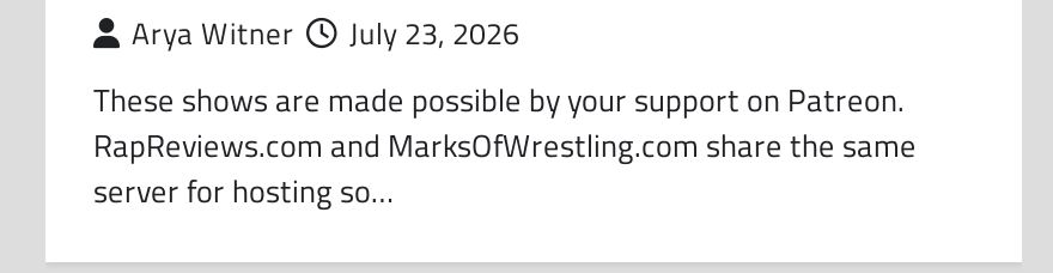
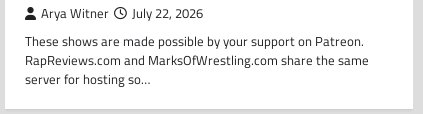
- Arya Witner July 23, 2026
+ Arya Witner July 22, 2026
